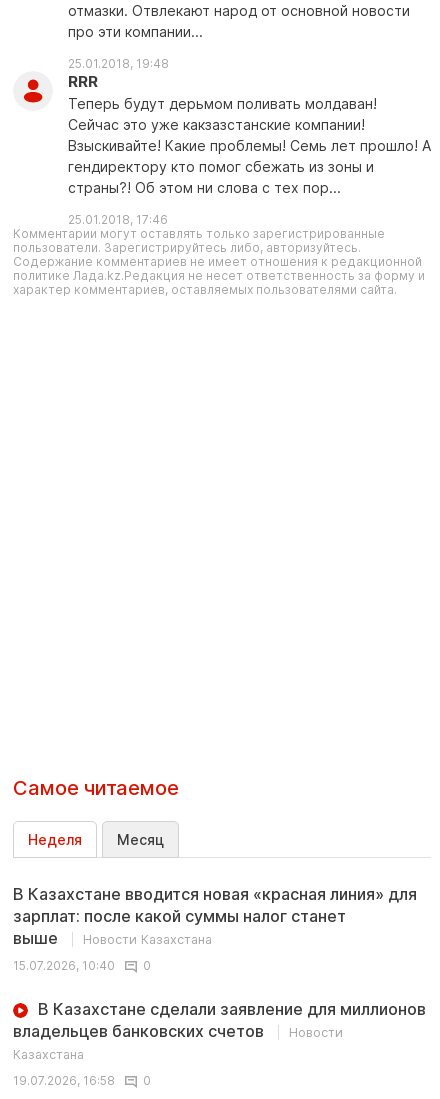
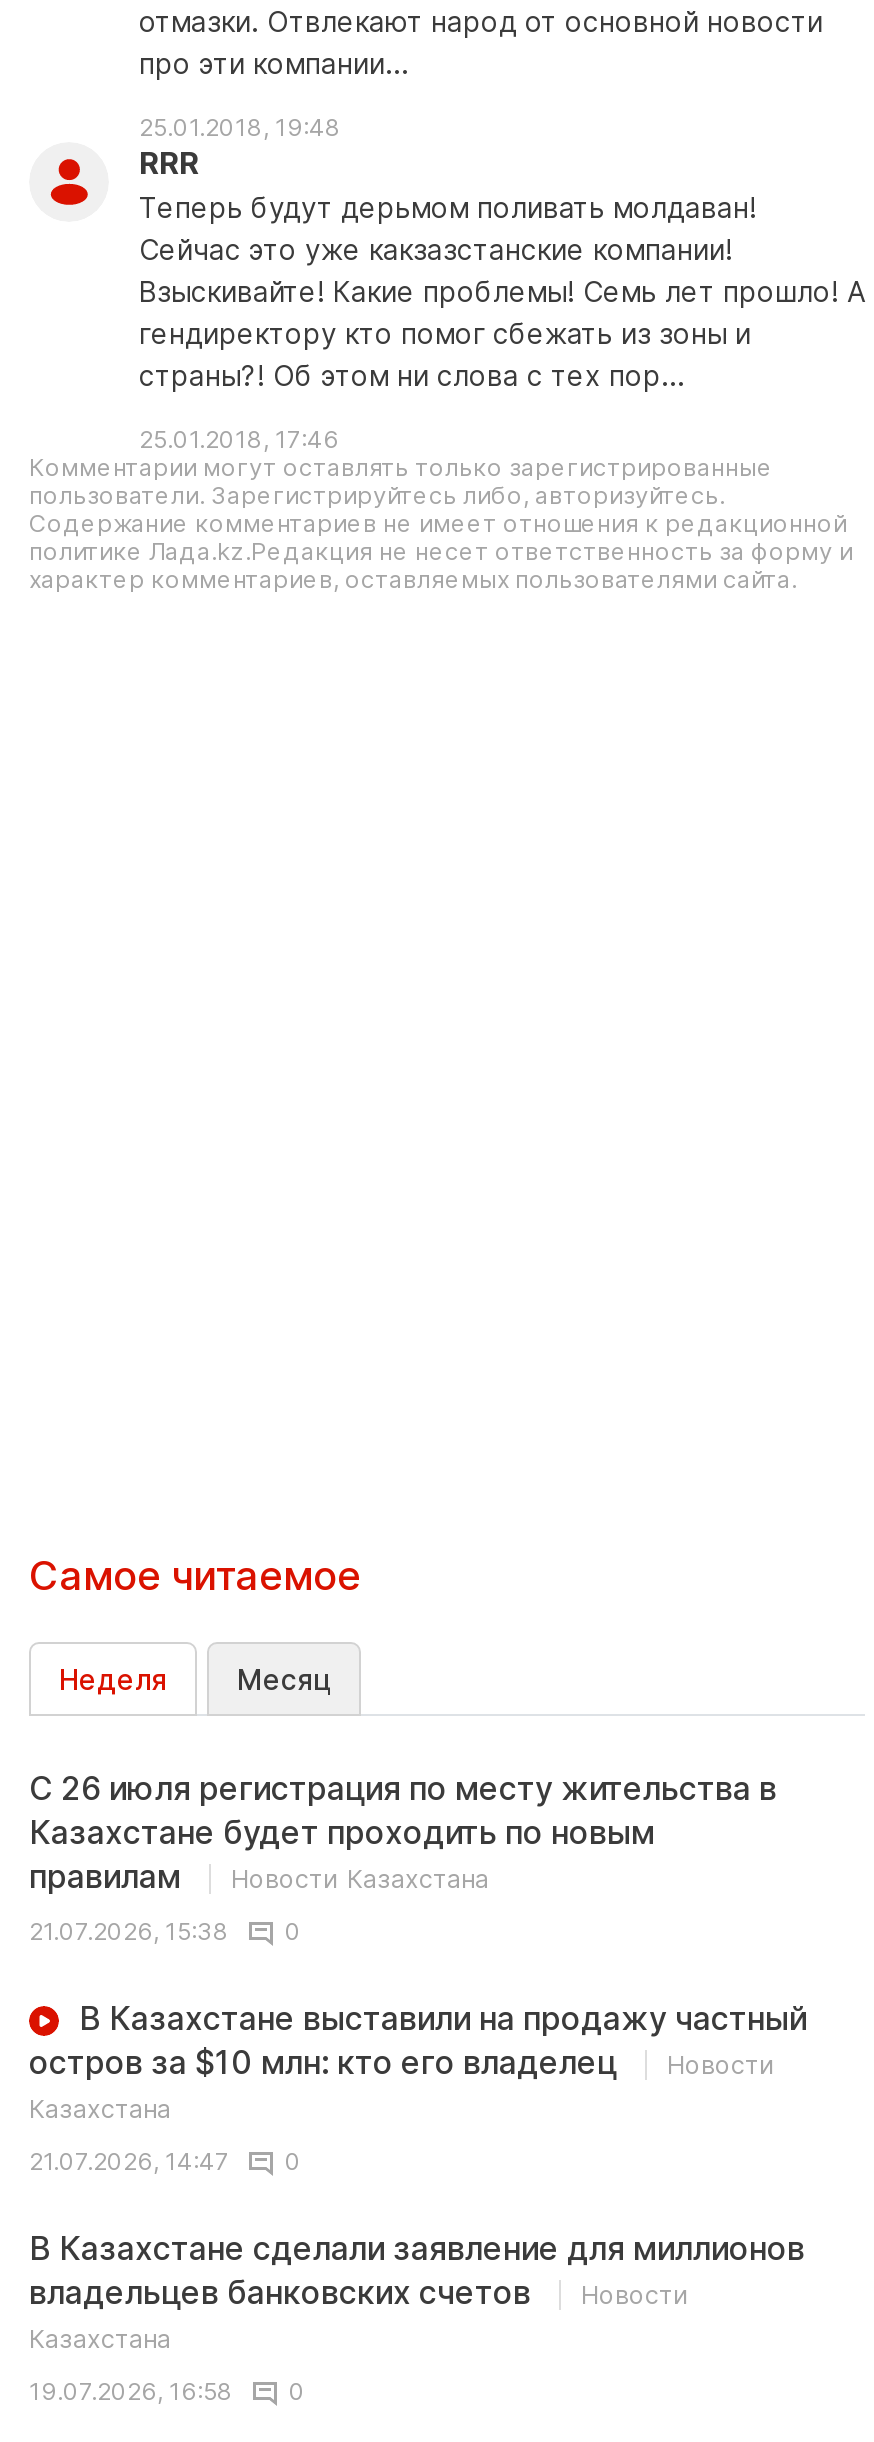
- В Казахстане вводится новая «красная линия» для
- зарплат: после какой суммы налог станет
- выше
+ С 26 июля регистрация по месту жительства в
+ Казахстане будет проходить по новым
+ правилам

- 15.07.2026, 10:40
+ 21.07.2026, 15:38
+ 0
+ В Казахстане выставили на продажу частный
+ остров за $10 млн: кто его владелец
+ Новости
+ Казахстана
+ 21.07.2026, 14:47
